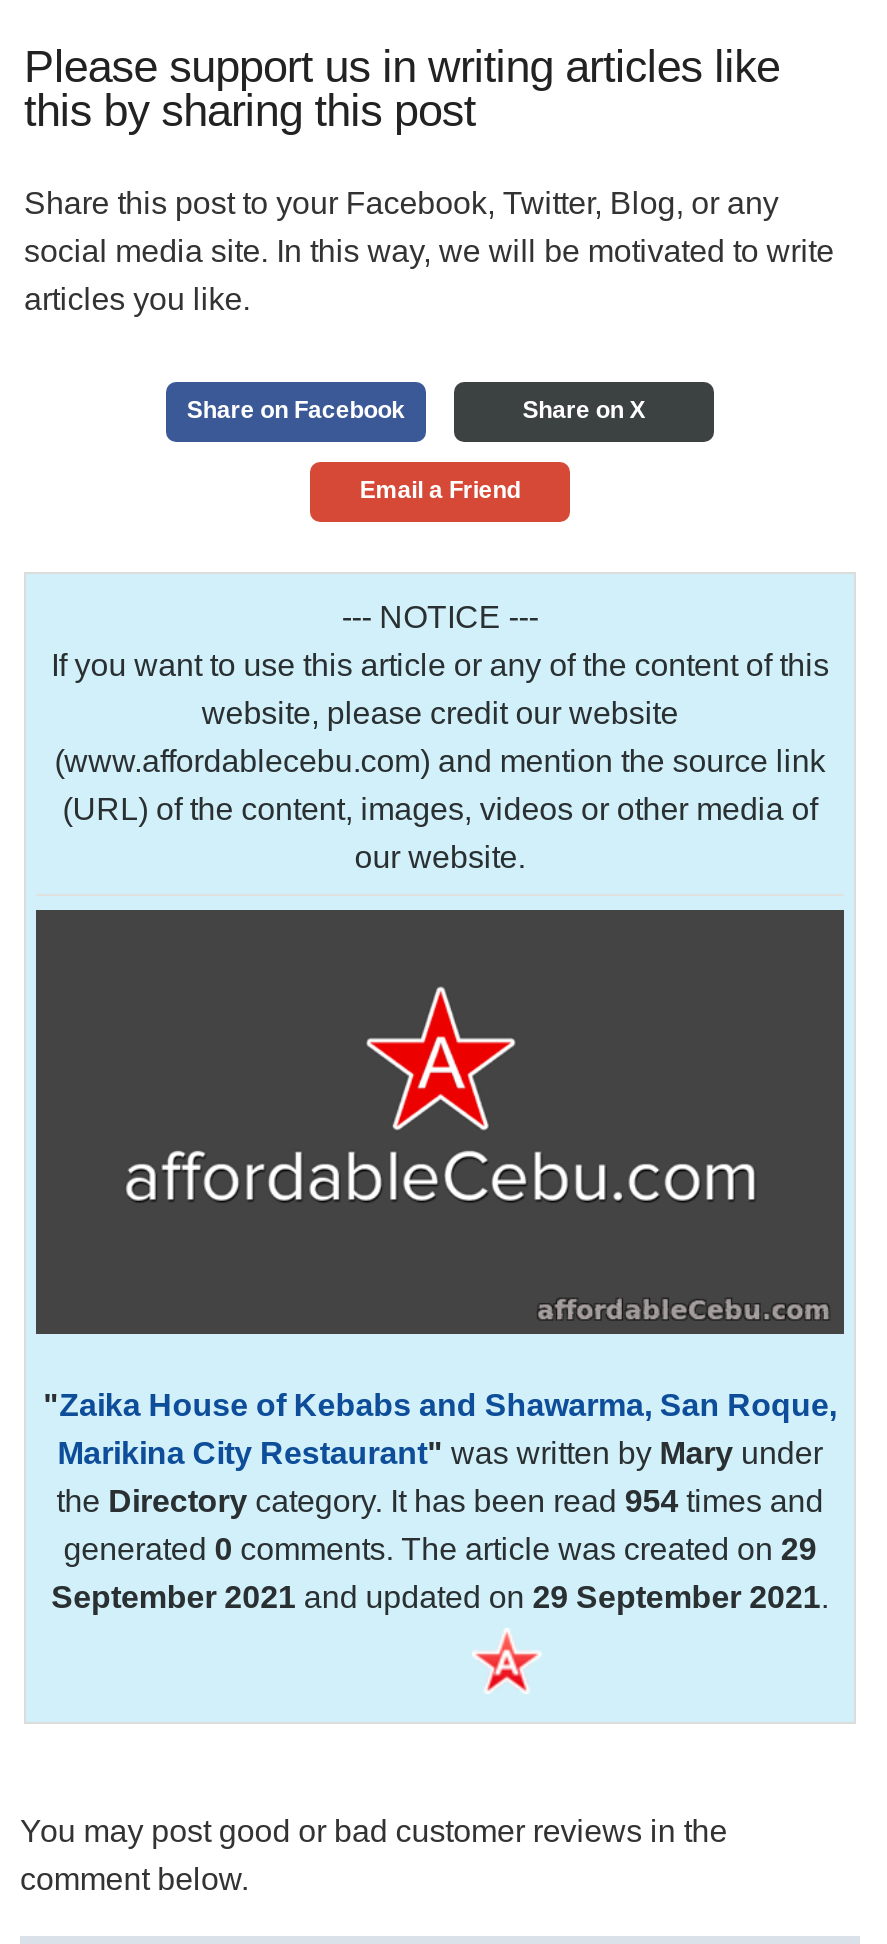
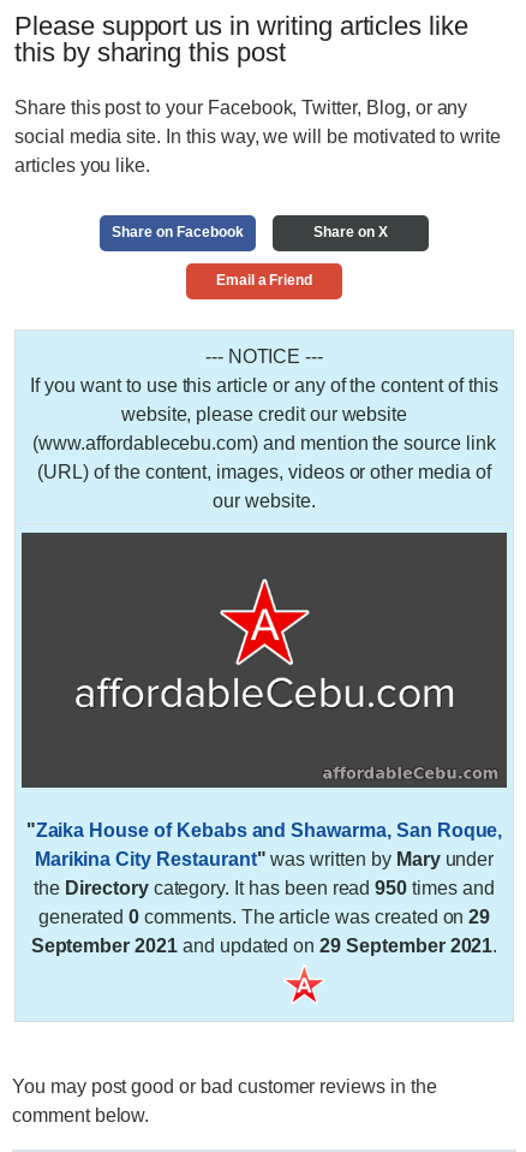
- the Directory category. It has been read 954 times and
+ the Directory category. It has been read 950 times and
